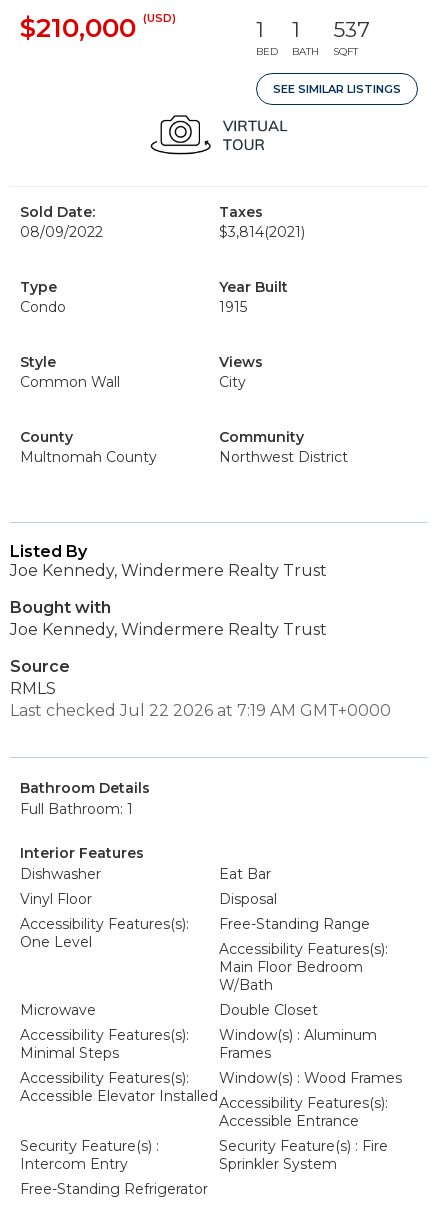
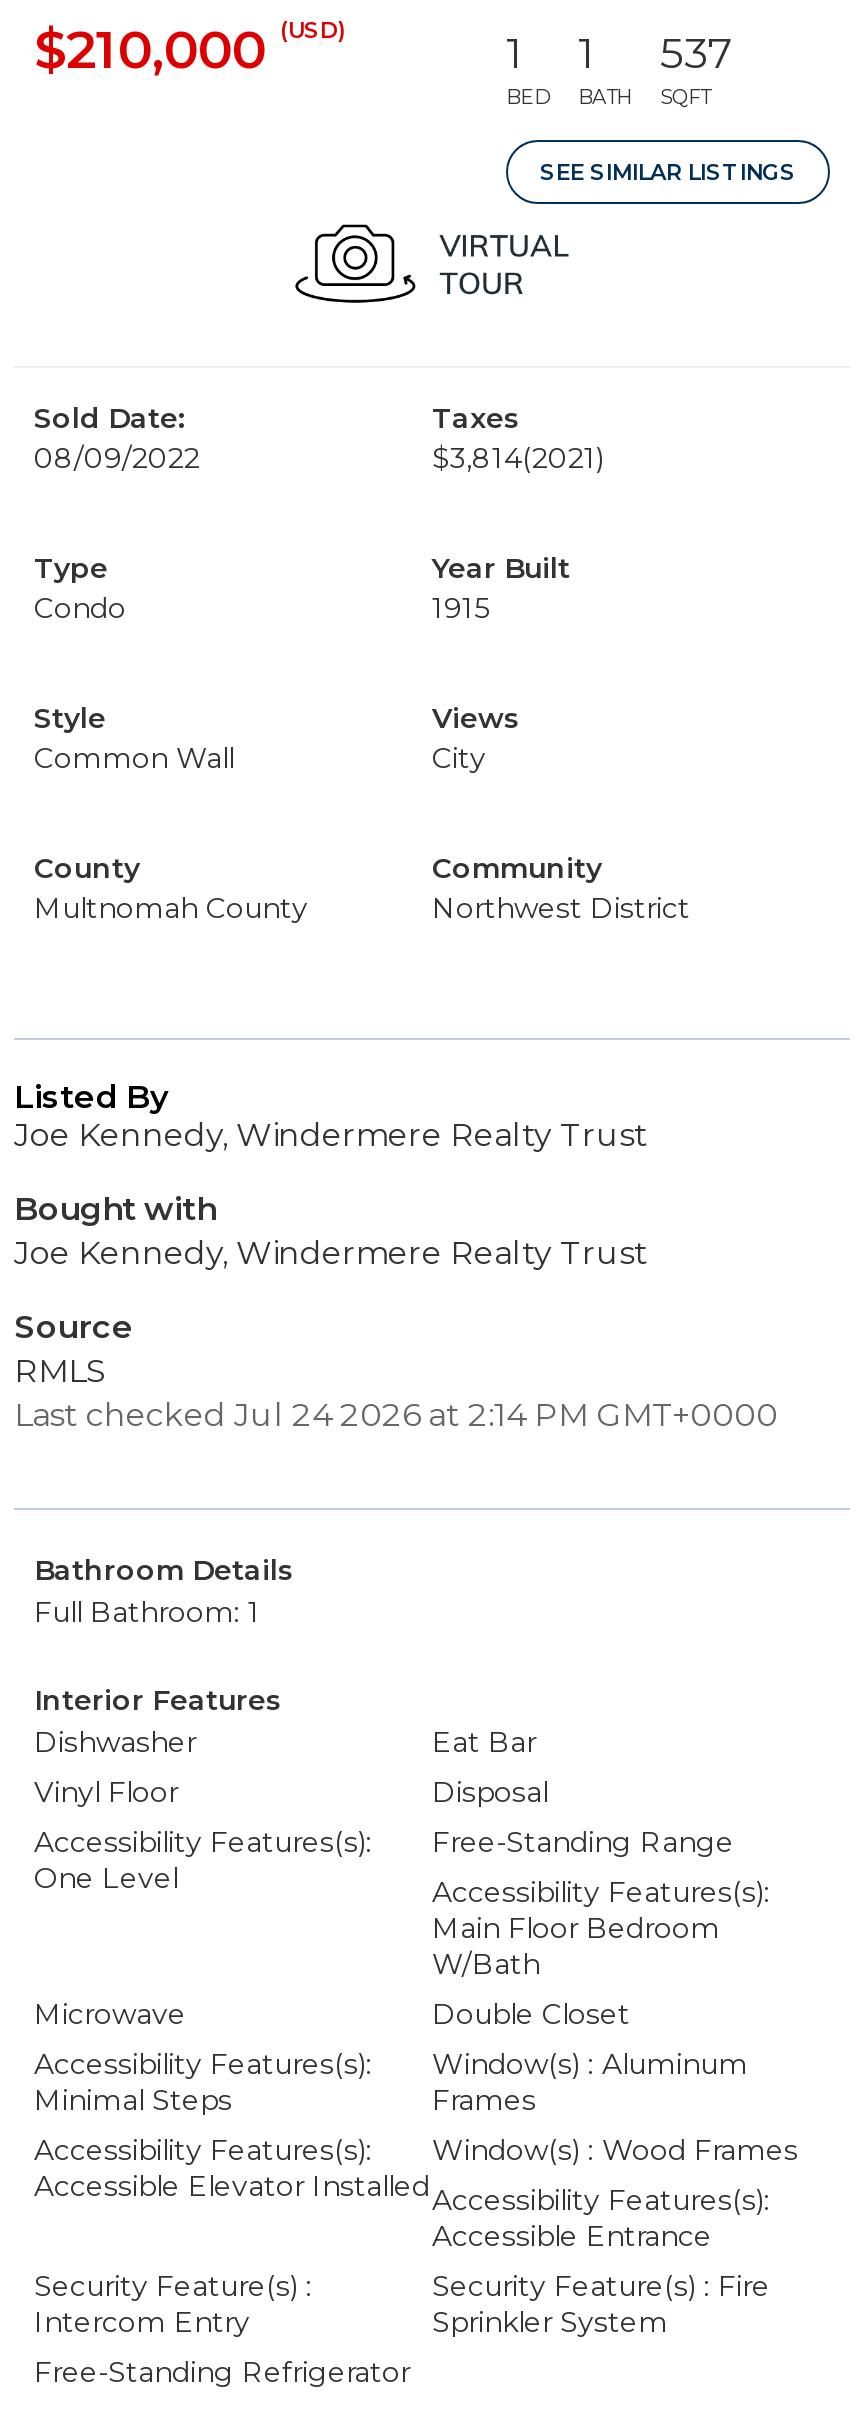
- Last checked Jul 22 2026 at 7:19 AM GMT+0000
+ Last checked Jul 24 2026 at 2:14 PM GMT+0000
